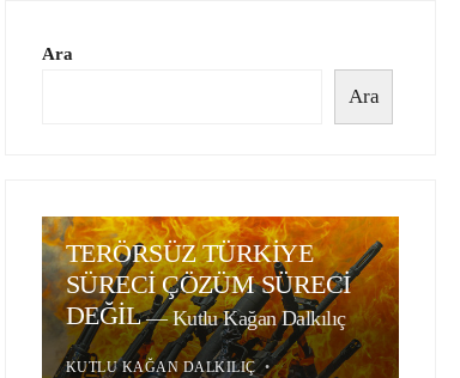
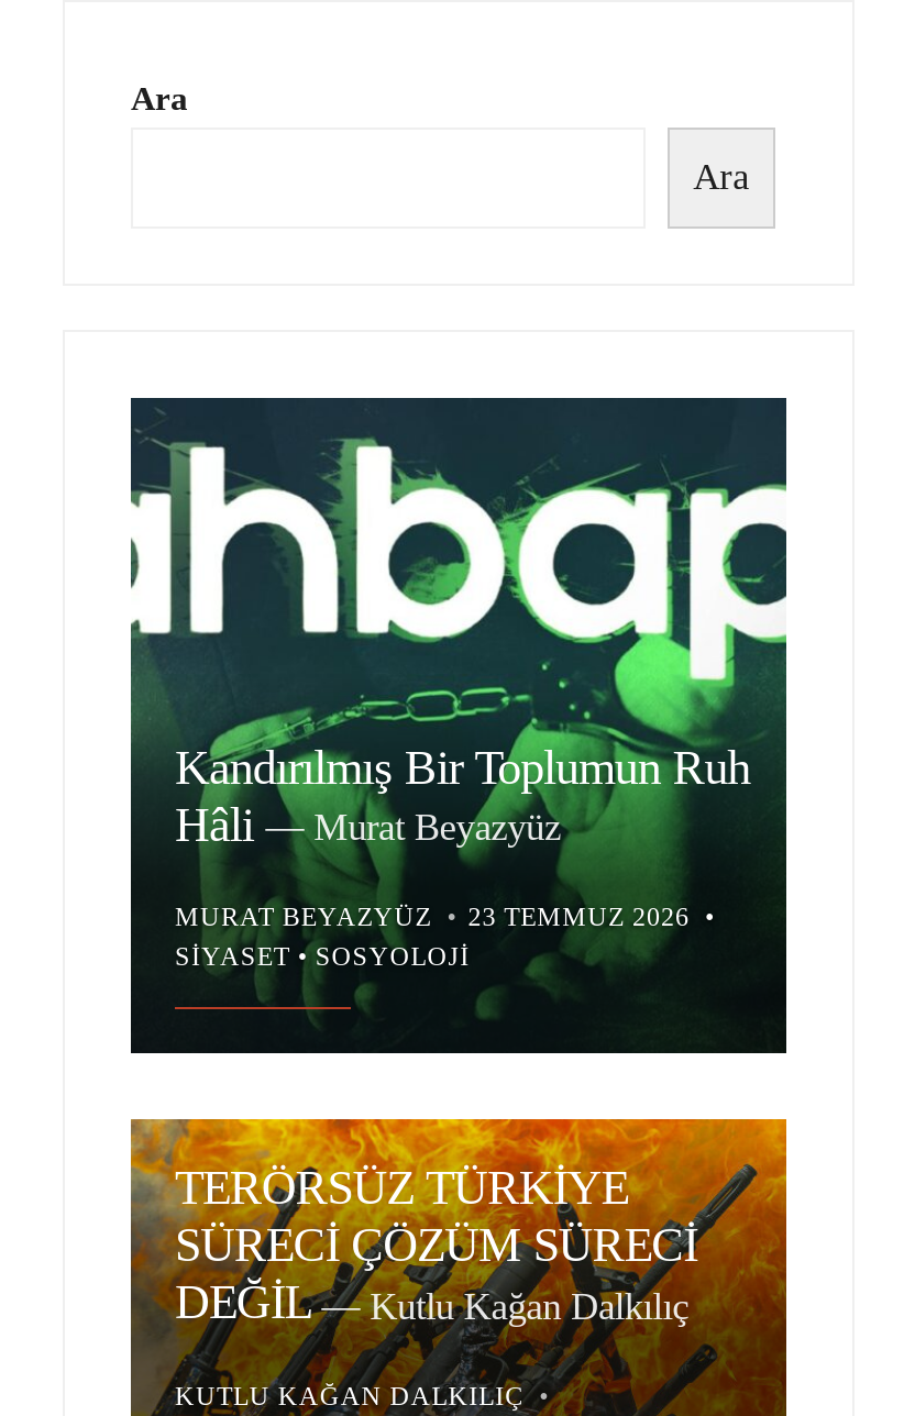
+ [image]
+ Kandırılmış Bir Toplumun Ruh
+ Hâli — Murat Beyazyüz
+ MURAT BEYAZYÜZ • 23 TEMMUZ 2026 •
+ SIYASET • SOSYOLOJI
